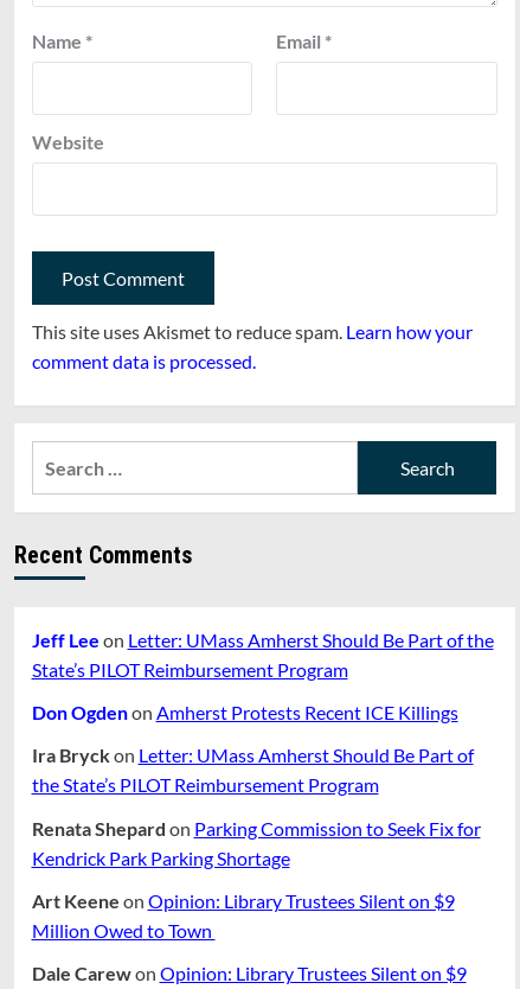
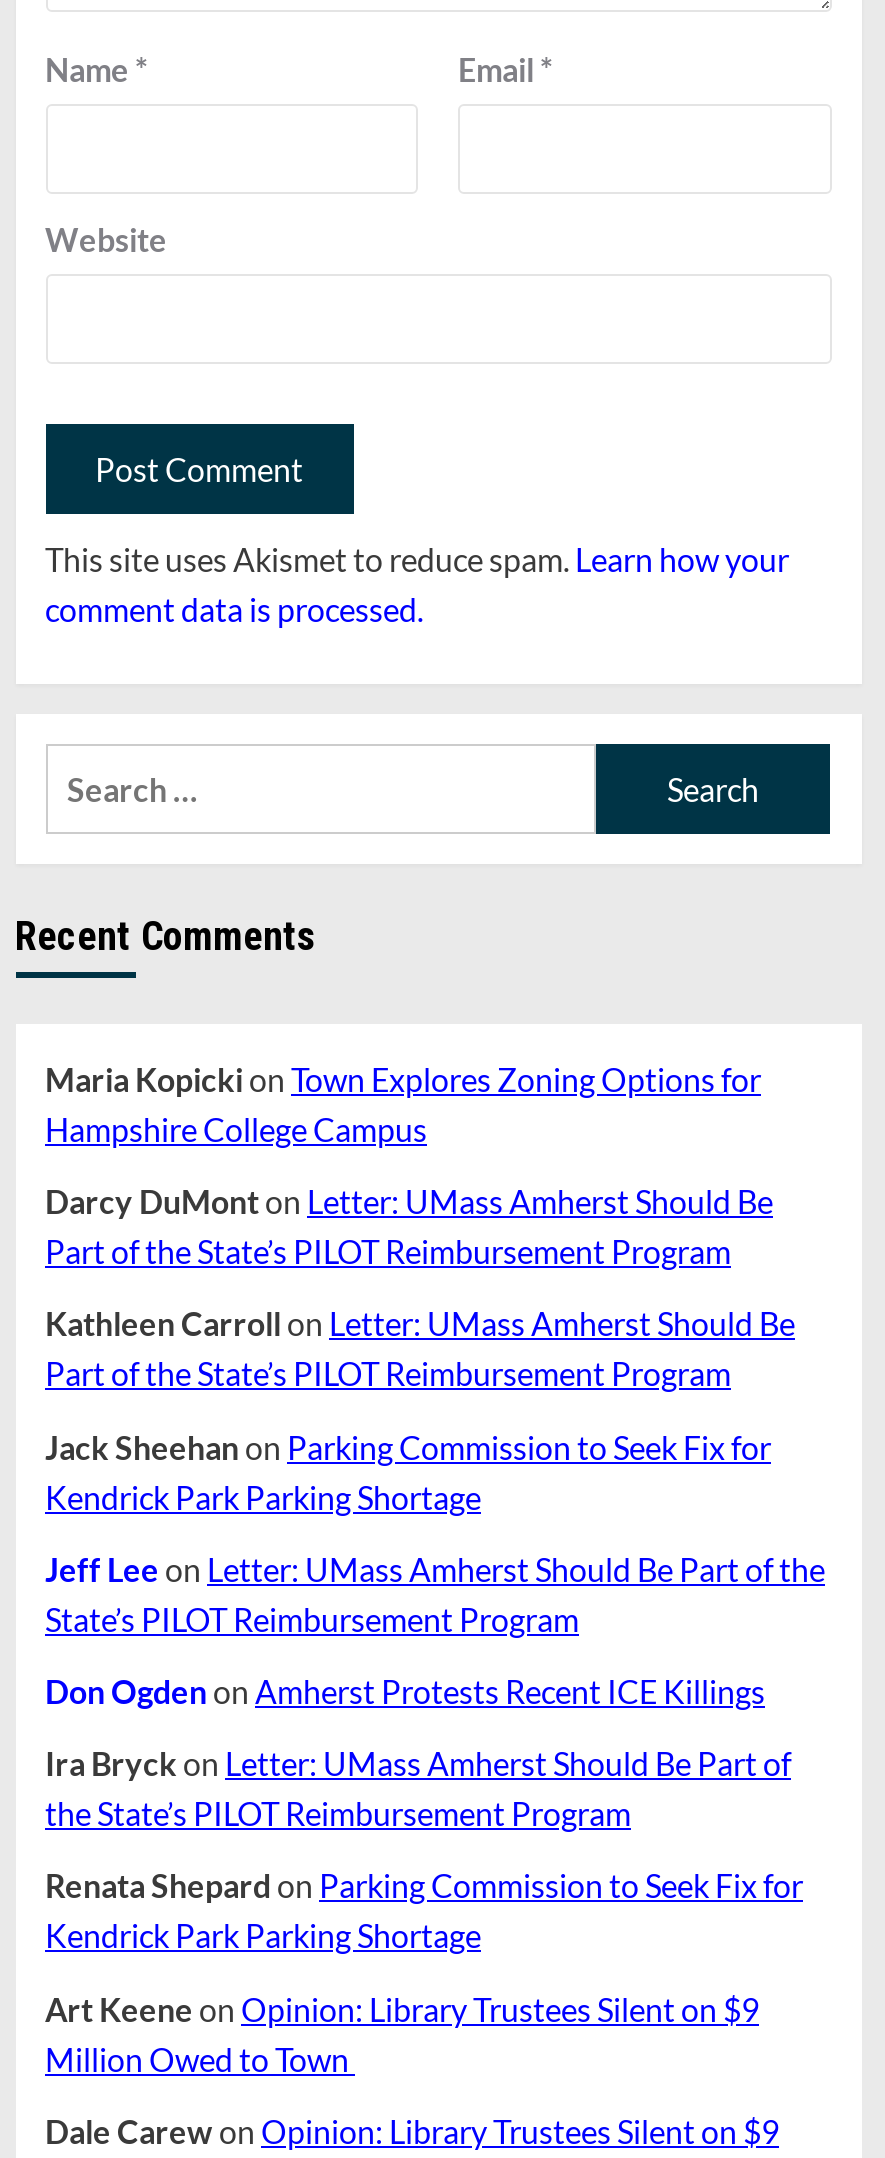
+ Maria Kopicki on Town Explores Zoning Options for
+ Hampshire College Campus
+ Darcy DuMont on Letter: UMass Amherst Should Be
+ Part of the State’s PILOT Reimbursement Program
+ Kathleen Carroll on Letter: UMass Amherst Should Be
+ Part of the State’s PILOT Reimbursement Program
+ Jack Sheehan on Parking Commission to Seek Fix for
+ Kendrick Park Parking Shortage
